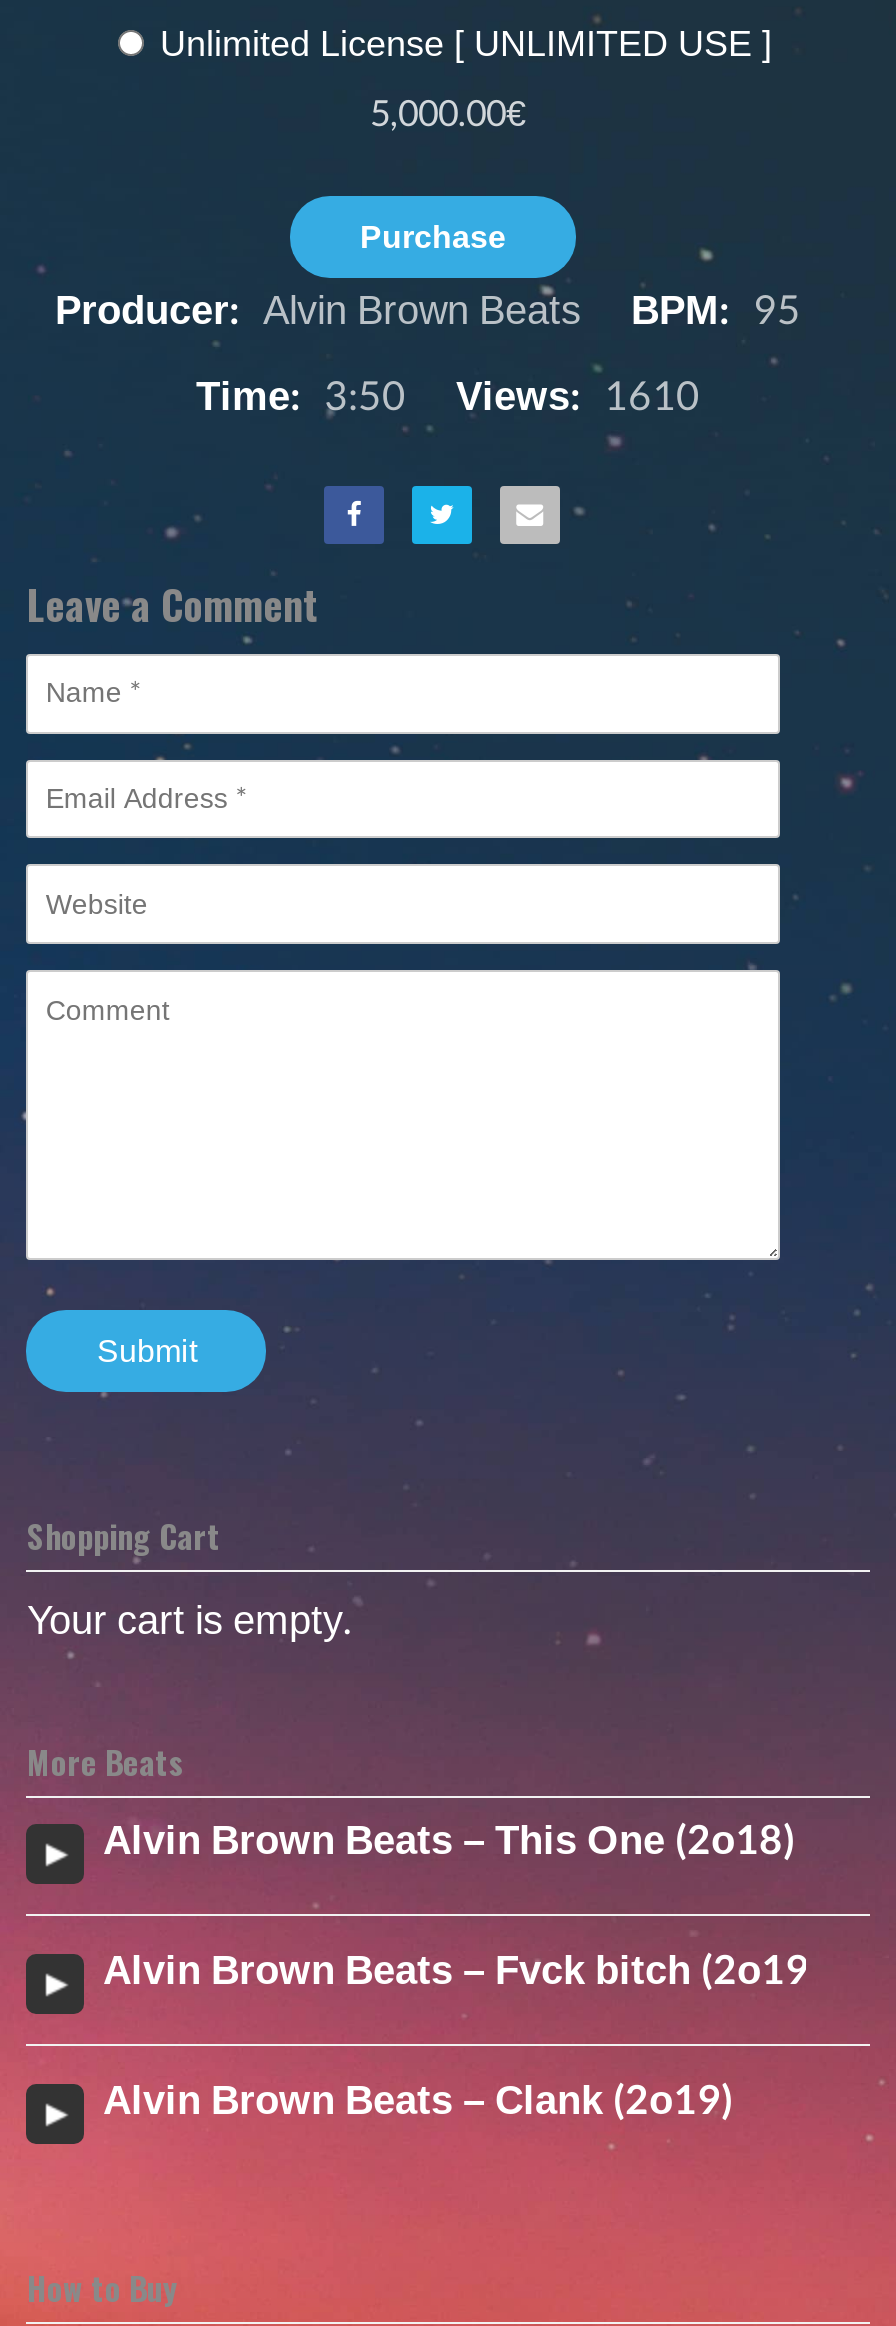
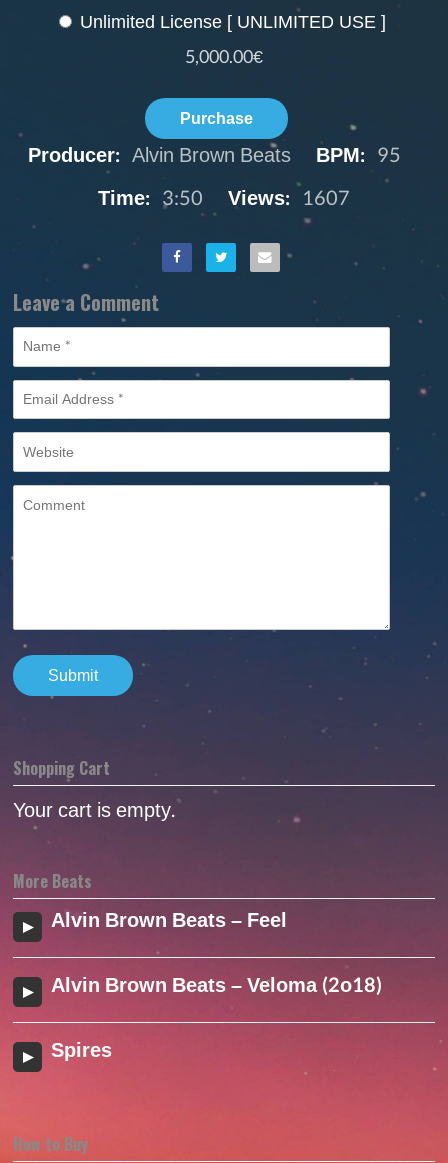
- Time: 3:50 Views: 1610
+ Time: 3:50 Views: 1607

- Alvin Brown Beats – This One (2o18)
+ Alvin Brown Beats – Feel

- Alvin Brown Beats – Fvck bitch (2o19)
+ Alvin Brown Beats – Veloma (2o18)

- Alvin Brown Beats – Clank (2o19)
+ Spires
